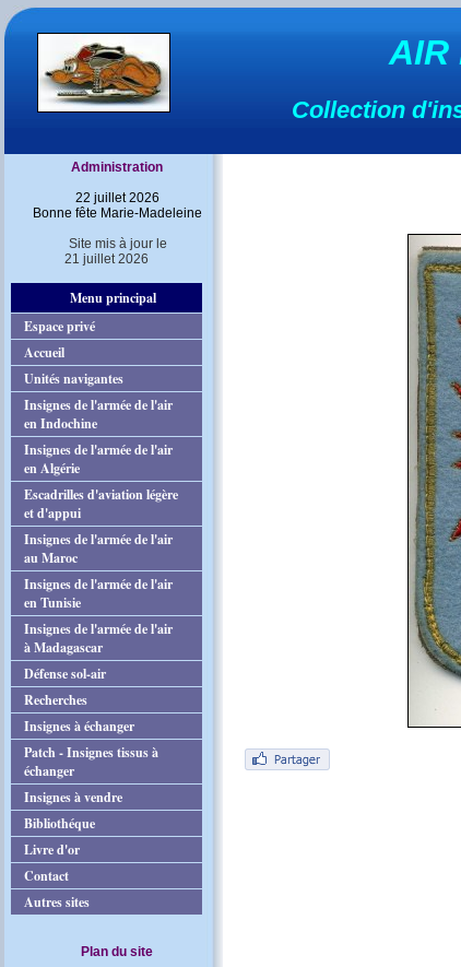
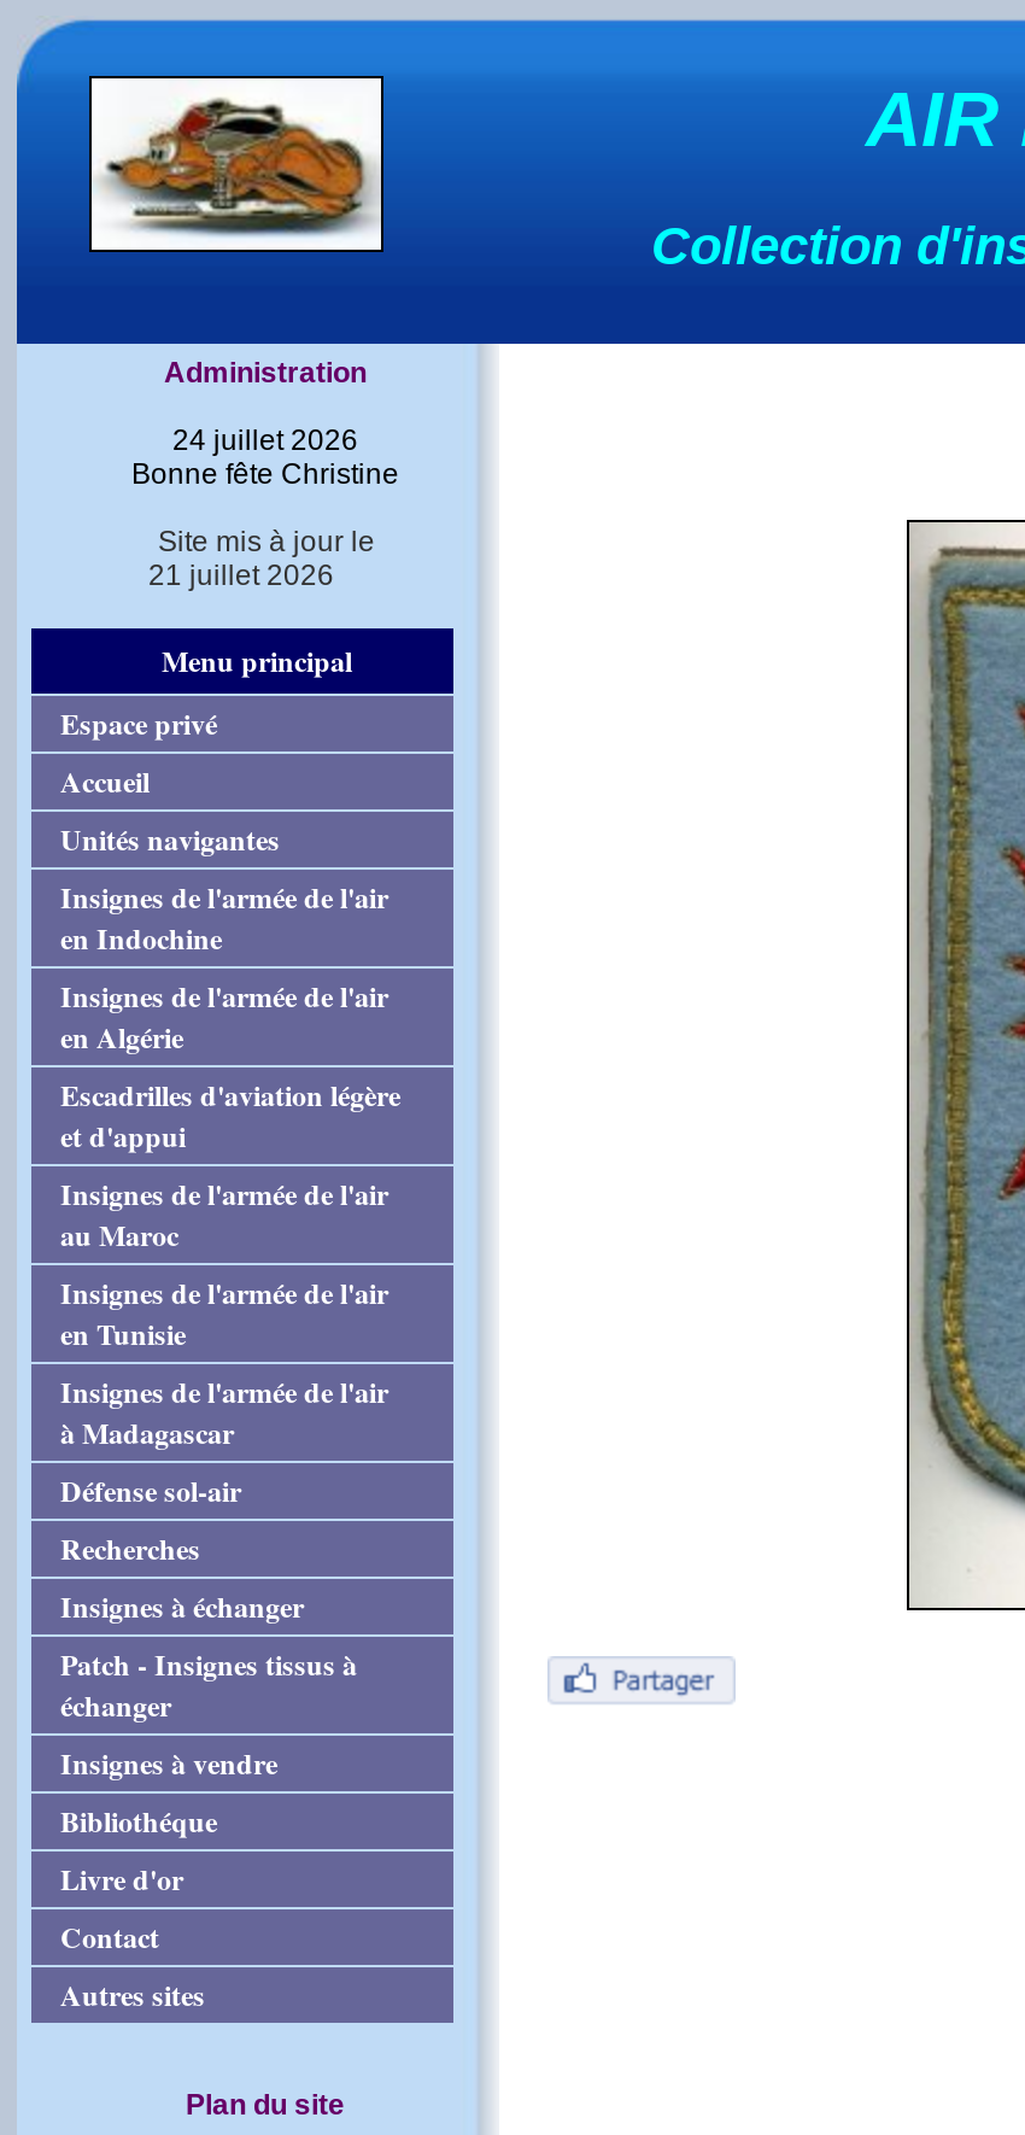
- 22 juillet 2026
+ 24 juillet 2026

- Bonne fête Marie-Madeleine
+ Bonne fête Christine
